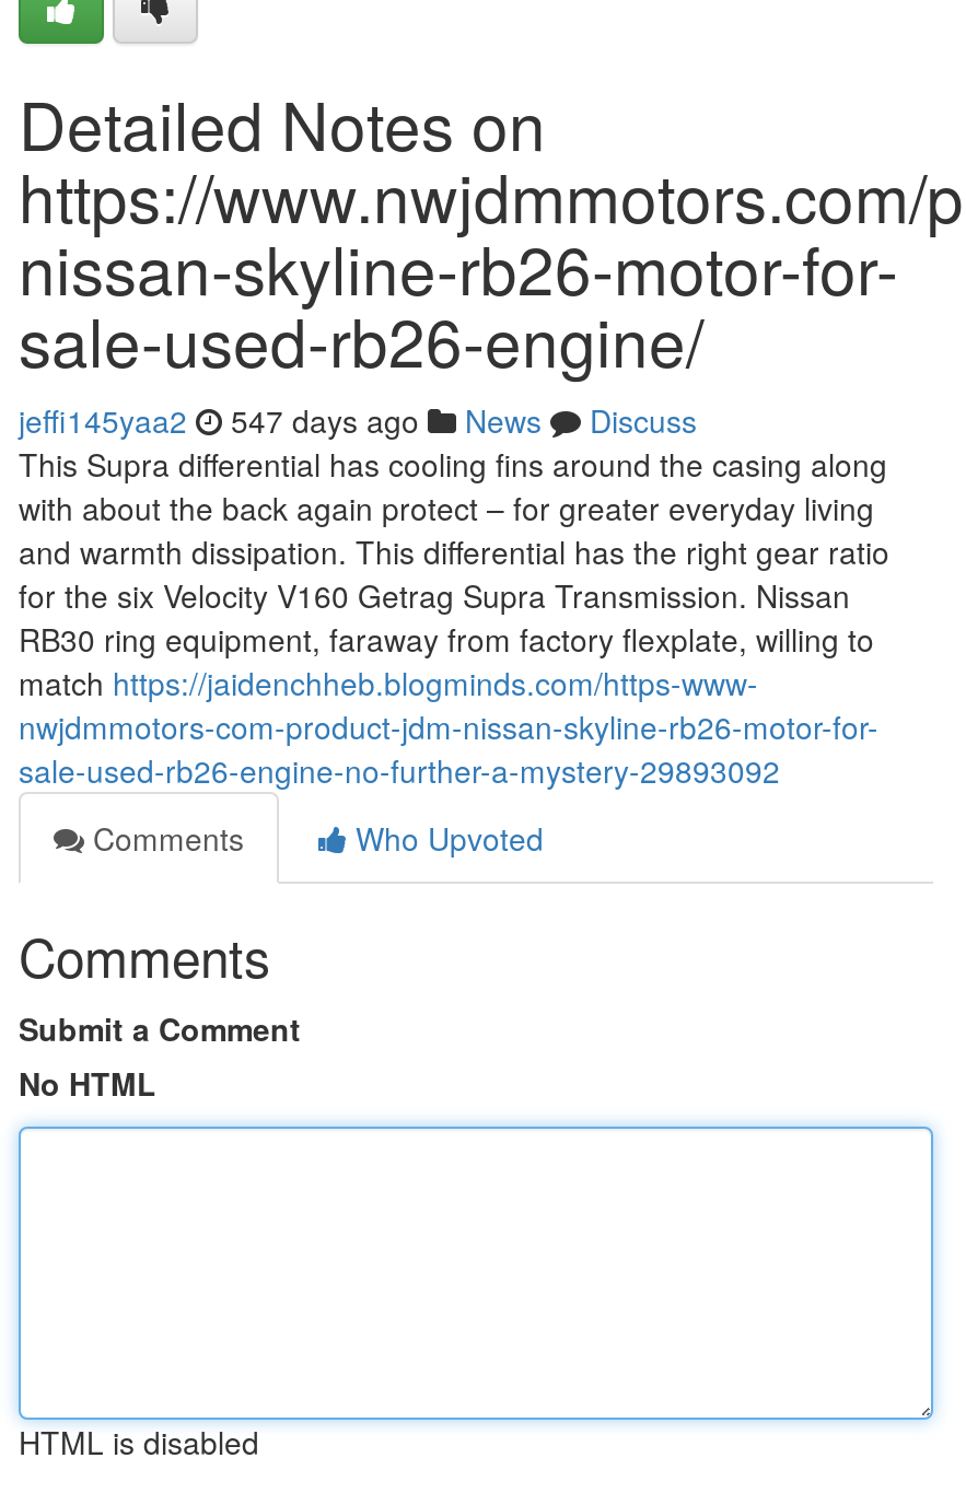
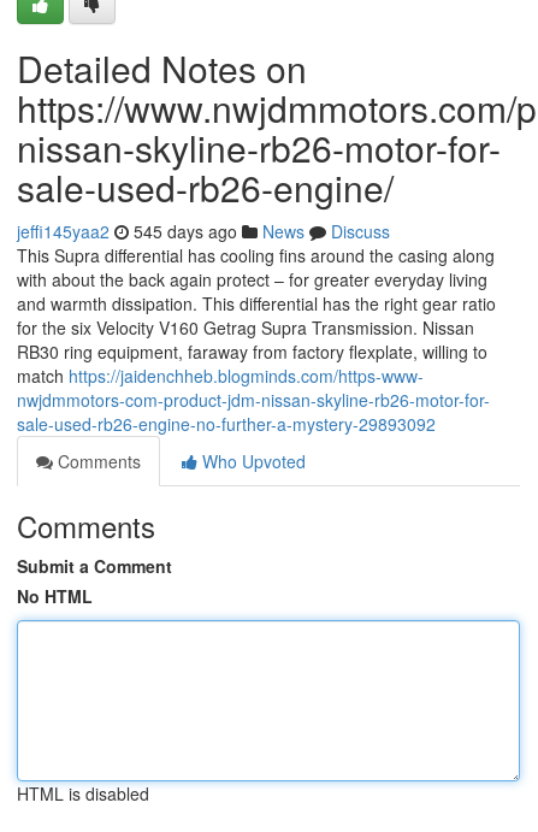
- jeffi145yaa2 547 days ago News Discuss
+ jeffi145yaa2 545 days ago News Discuss
